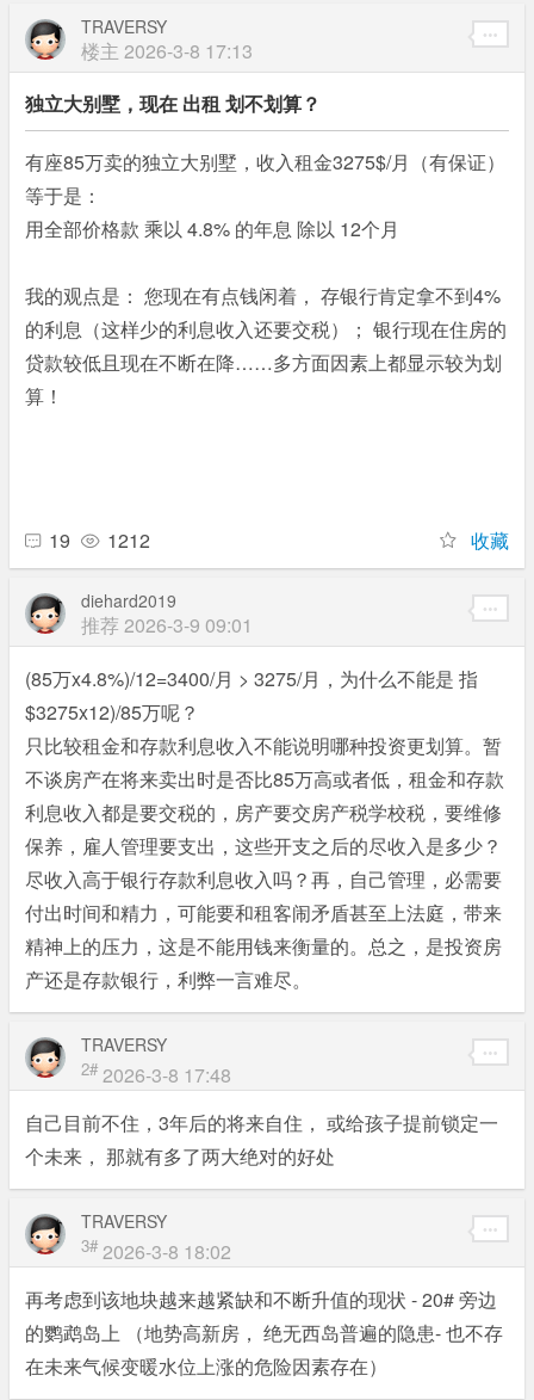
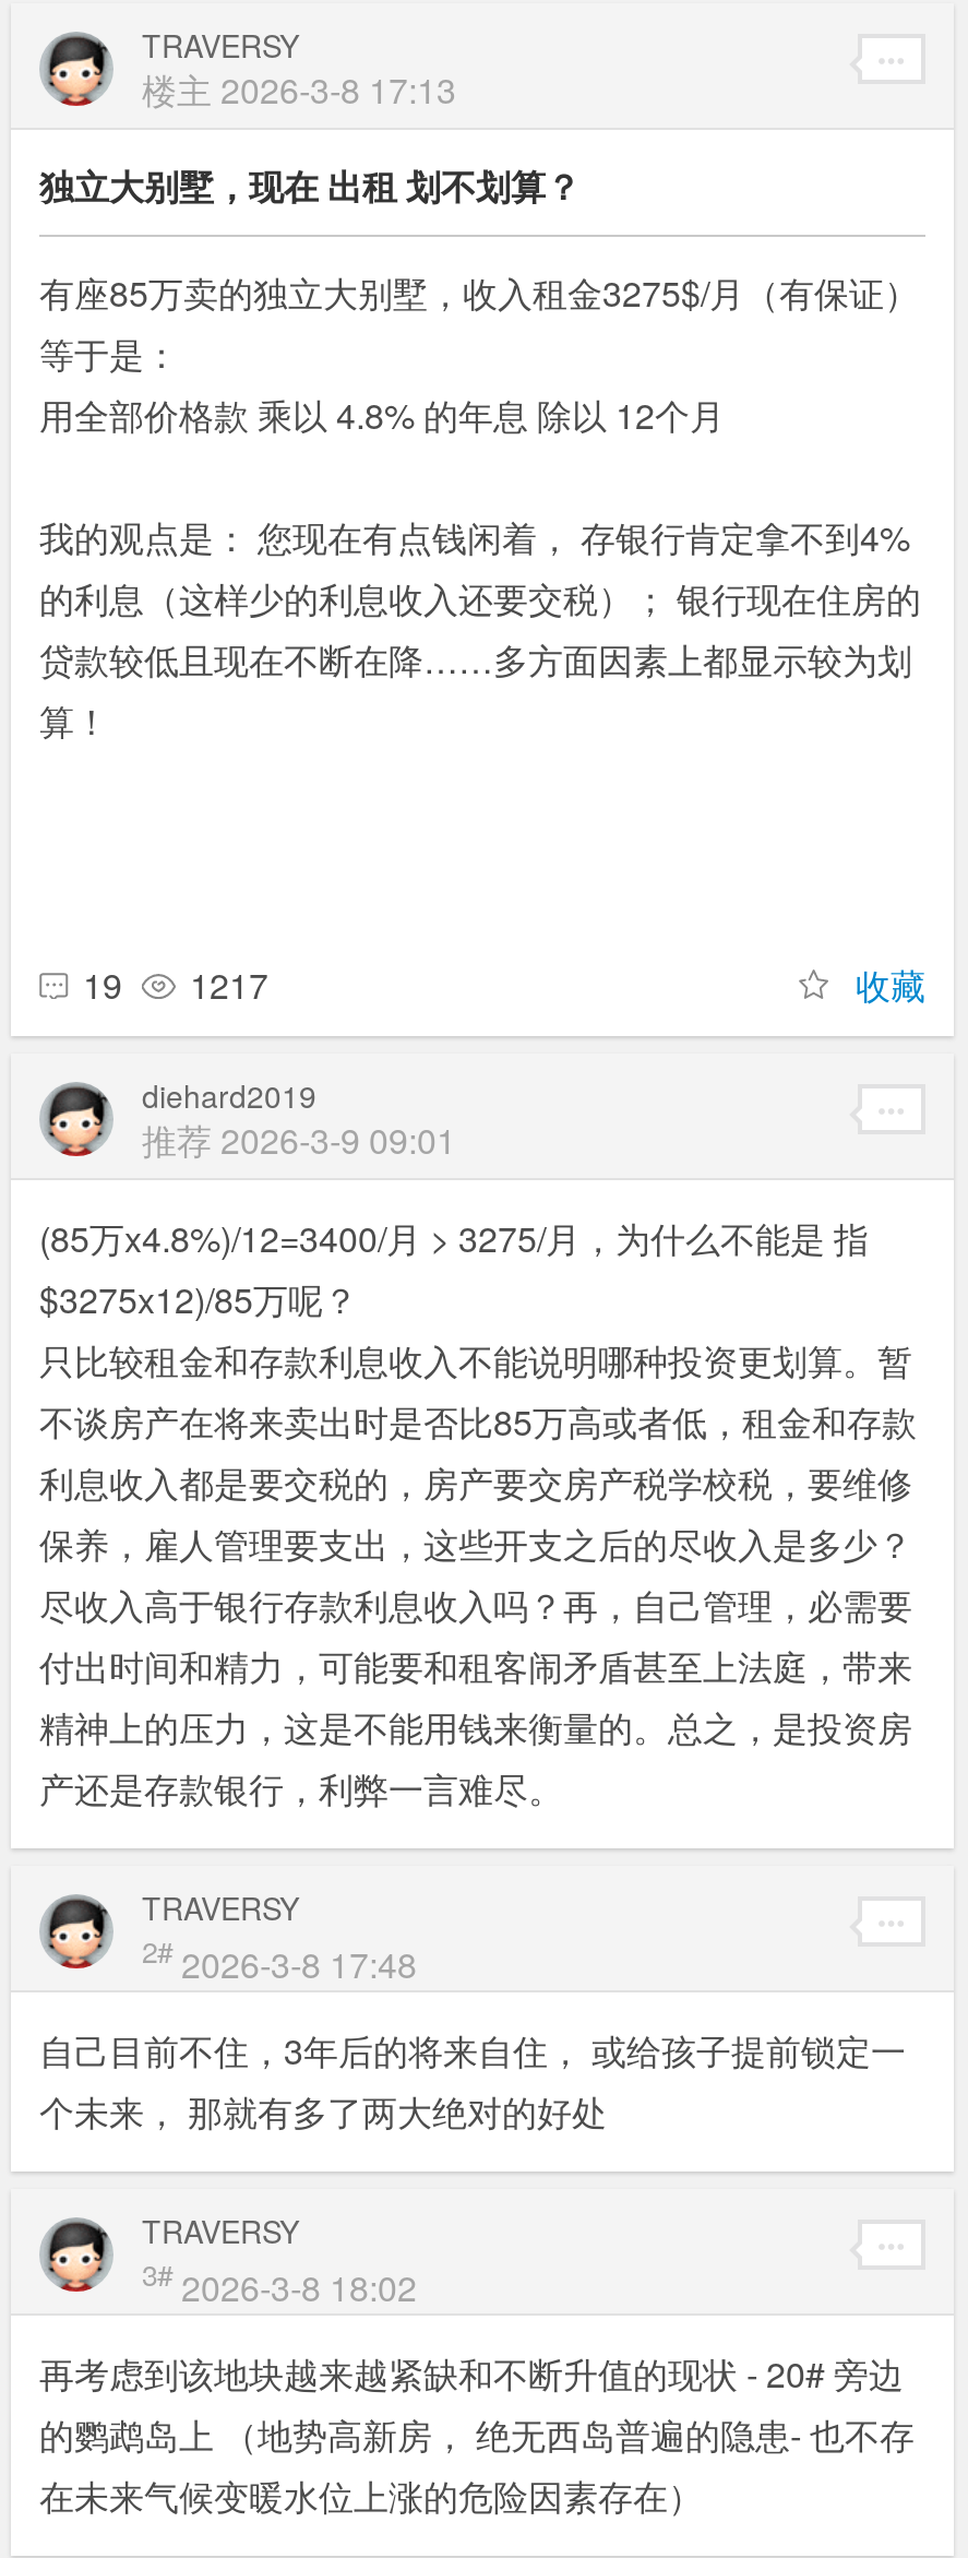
- 19 1212
+ 19 1217
